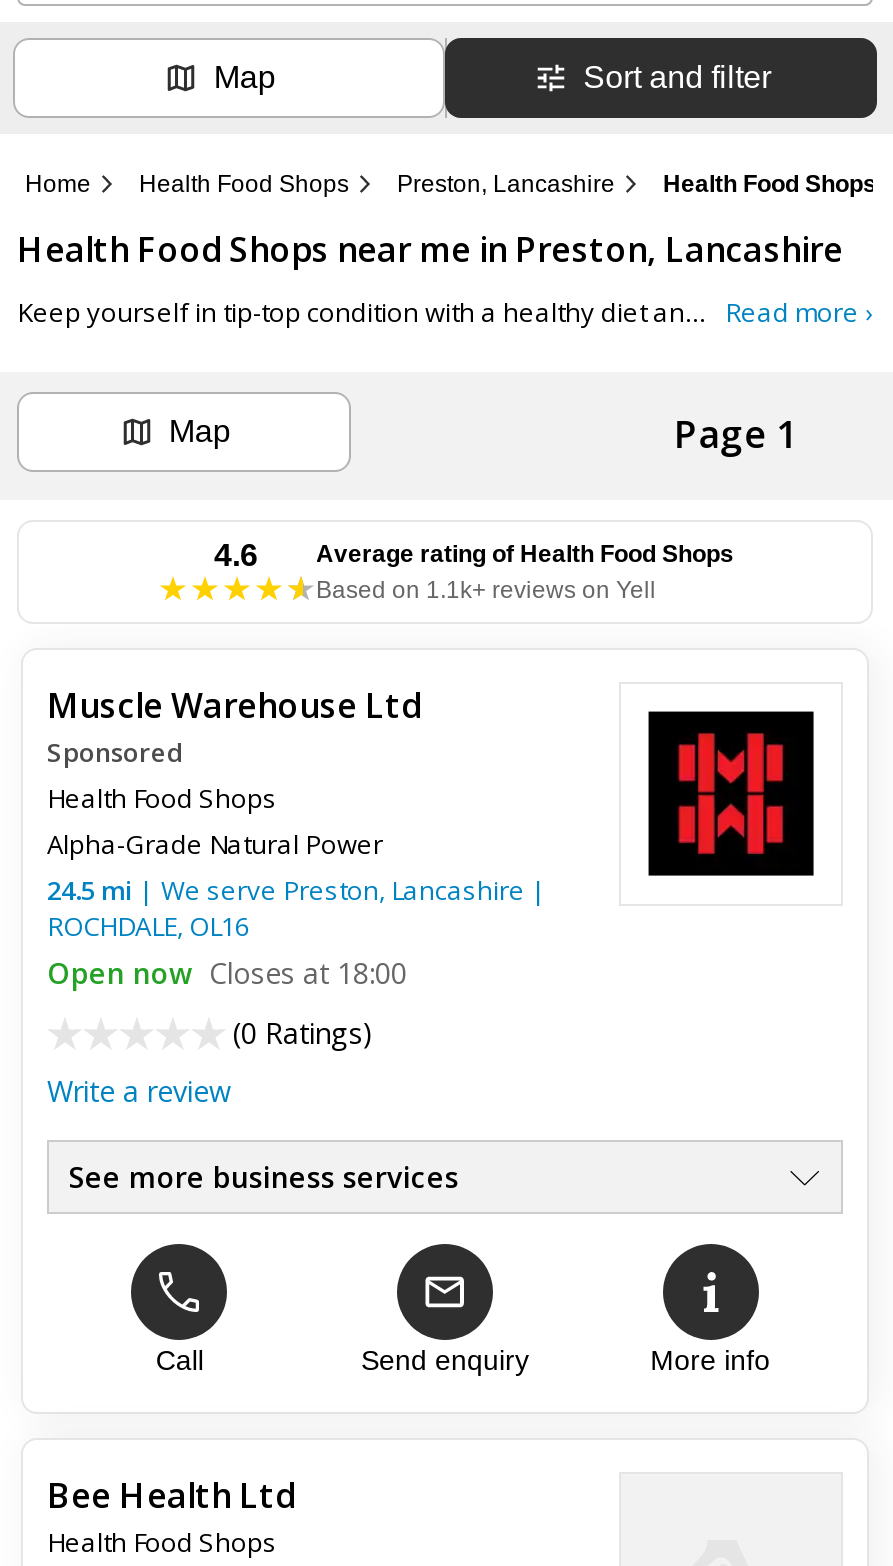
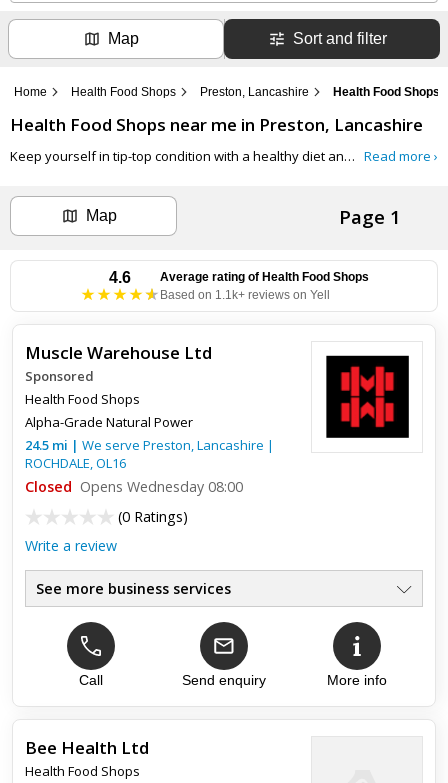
- Open now Closes at 18:00
+ Closed Opens Wednesday 08:00
